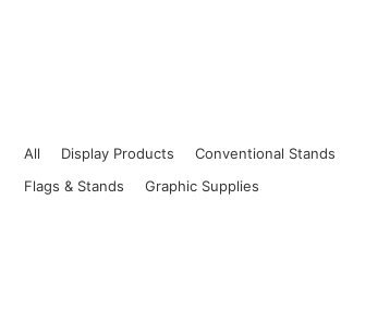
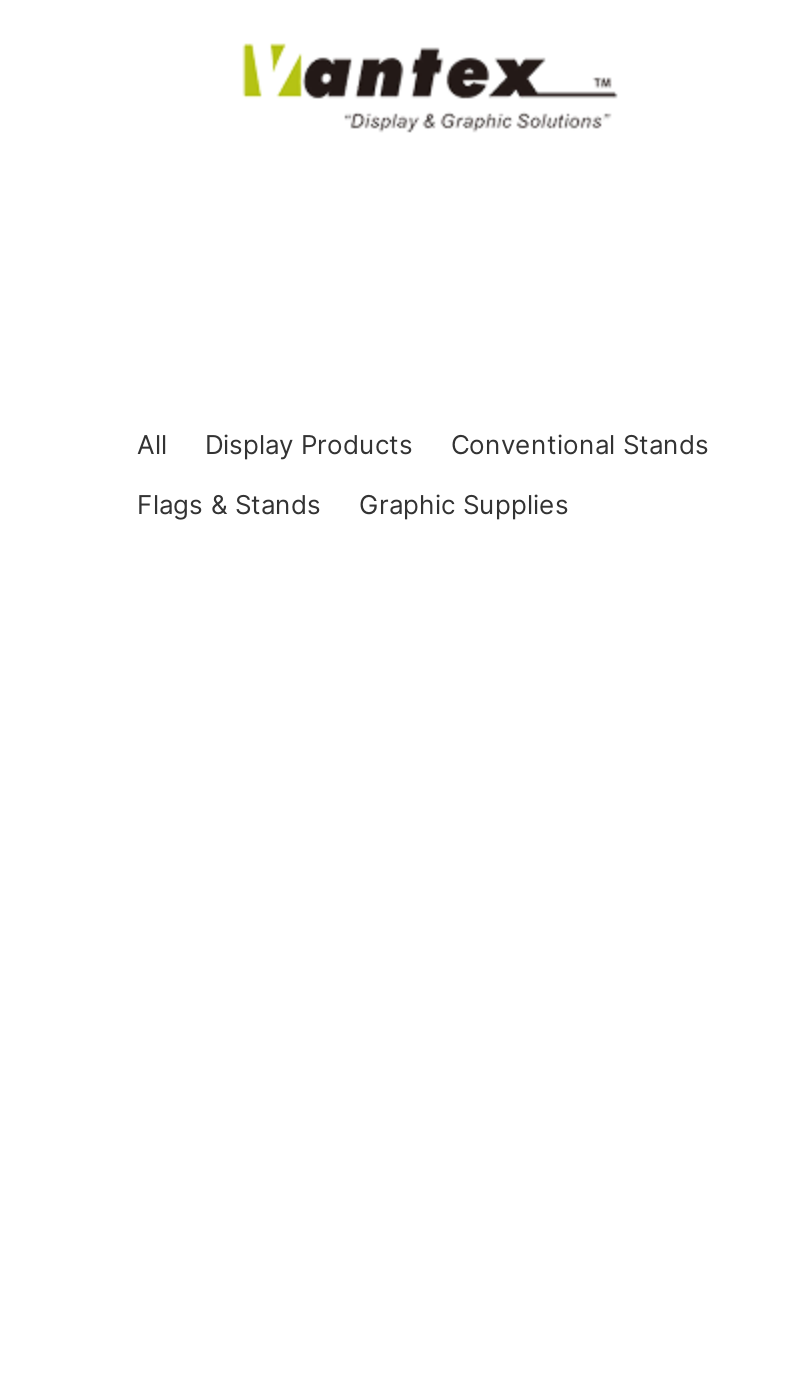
+ [image]
